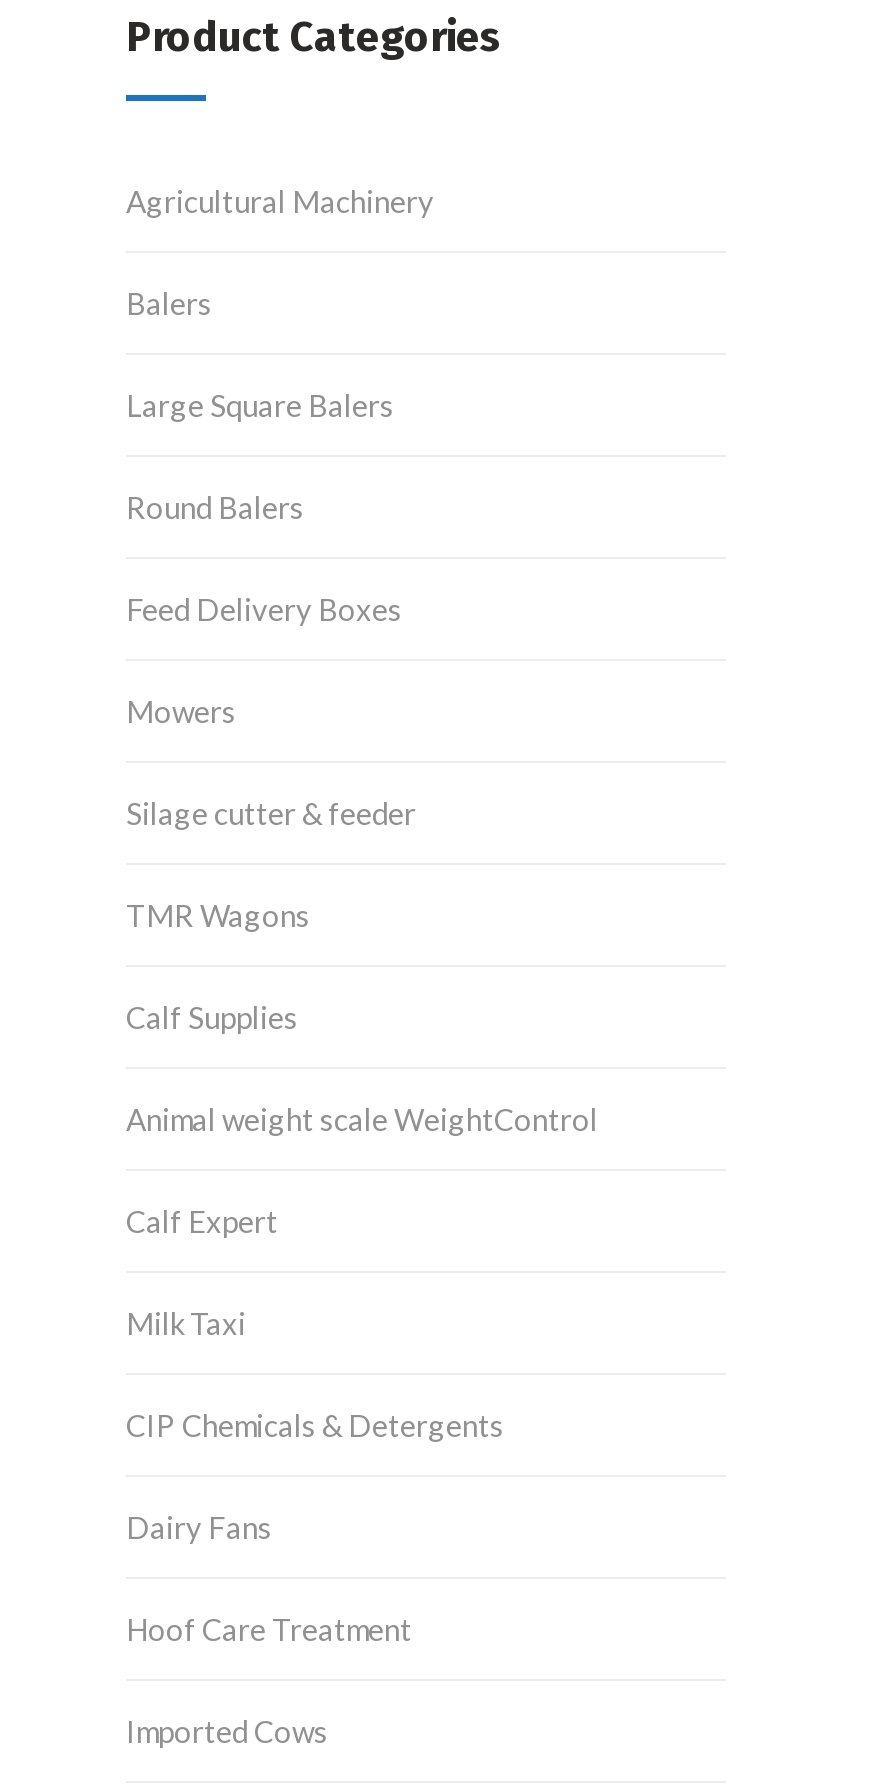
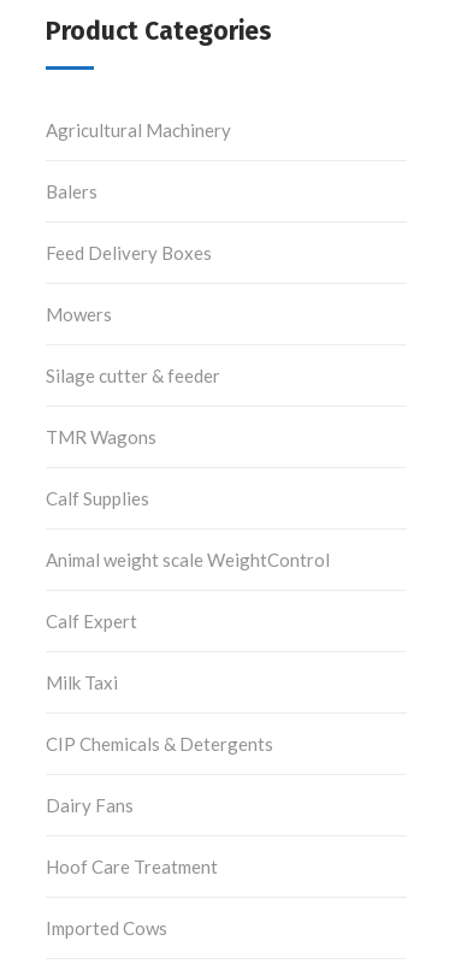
- Large Square Balers
- Round Balers
